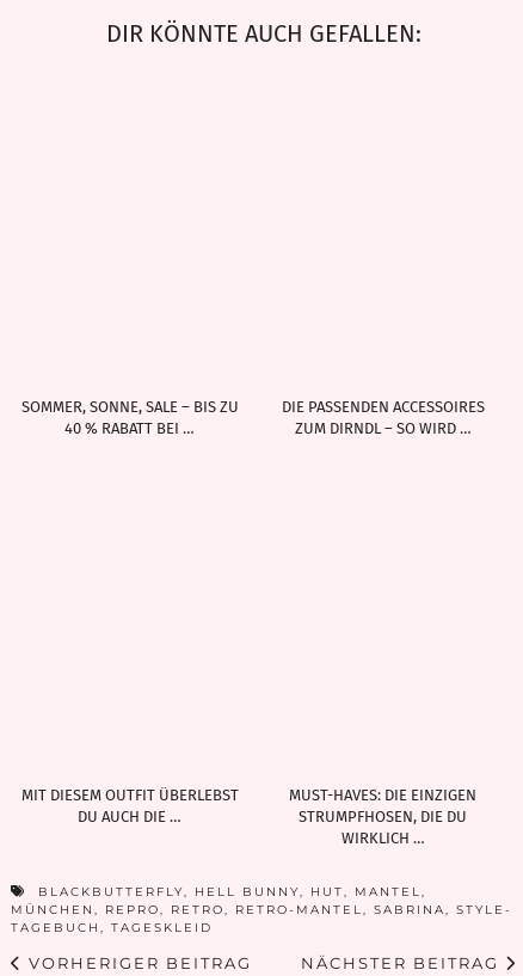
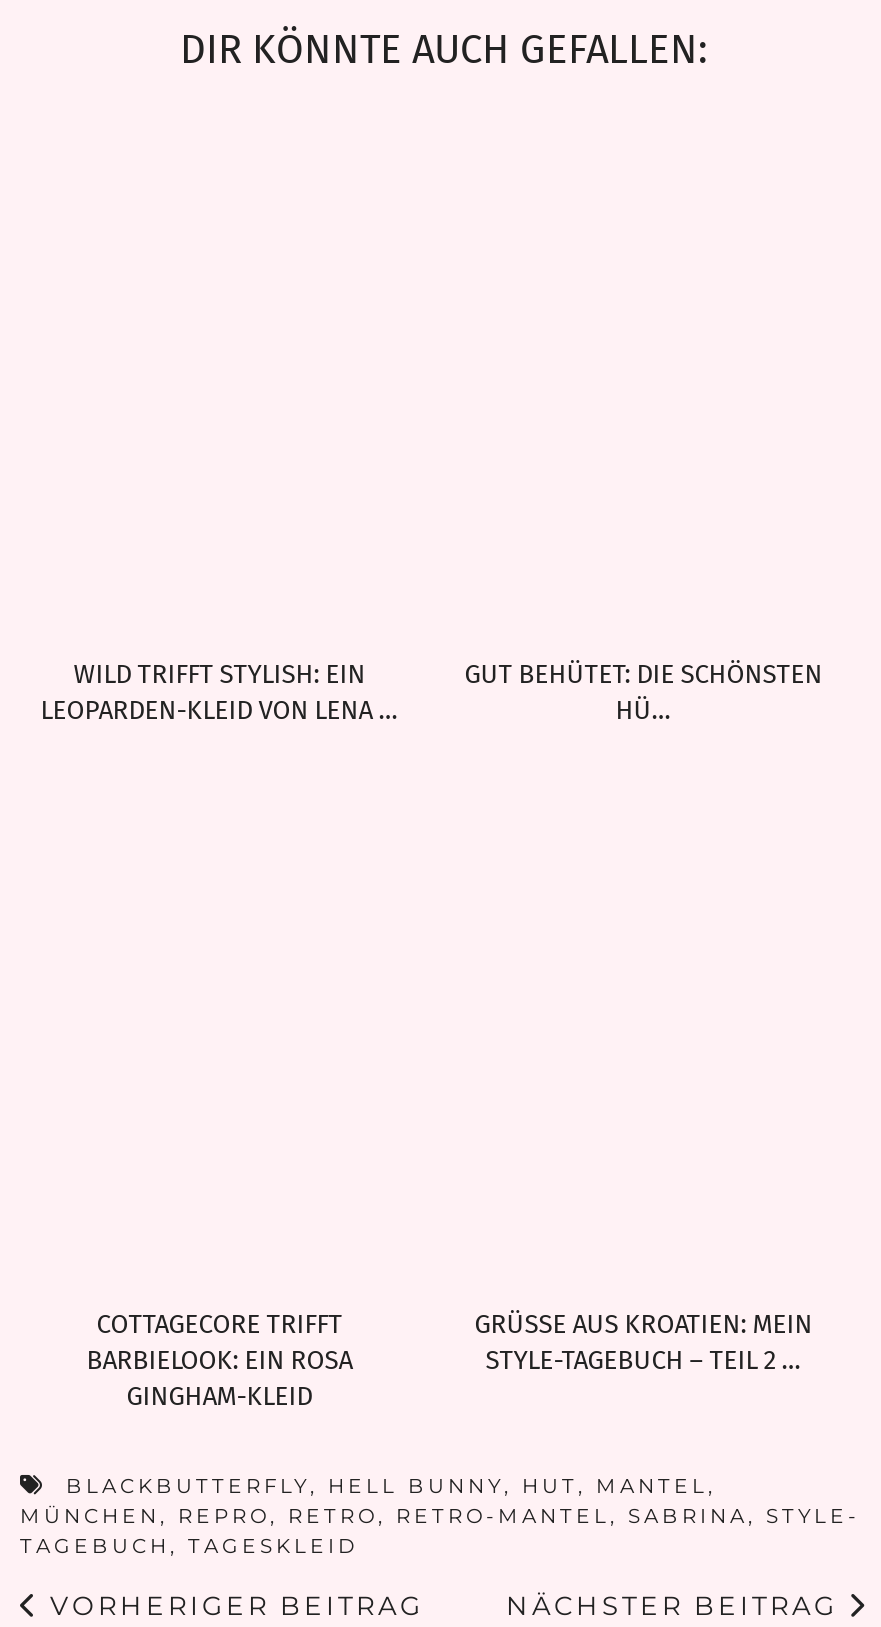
- SOMMER, SONNE, SALE – BIS ZU
- 40 % RABATT BEI …
+ WILD TRIFFT STYLISH: EIN
+ LEOPARDEN-KLEID VON LENA …

- DIE PASSENDEN ACCESSOIRES
- ZUM DIRNDL – SO WIRD …
+ GUT BEHÜTET: DIE SCHÖNSTEN
+ HÜ…

- MIT DIESEM OUTFIT ÜBERLEBST
- DU AUCH DIE …
+ COTTAGECORE TRIFFT
+ BARBIELOOK: EIN ROSA
+ GINGHAM-KLEID

- MUST-HAVES: DIE EINZIGEN
- STRUMPFHOSEN, DIE DU
- WIRKLICH …
+ GRÜSSE AUS KROATIEN: MEIN S
+ TYLE-TAGEBUCH – TEIL 2 …
